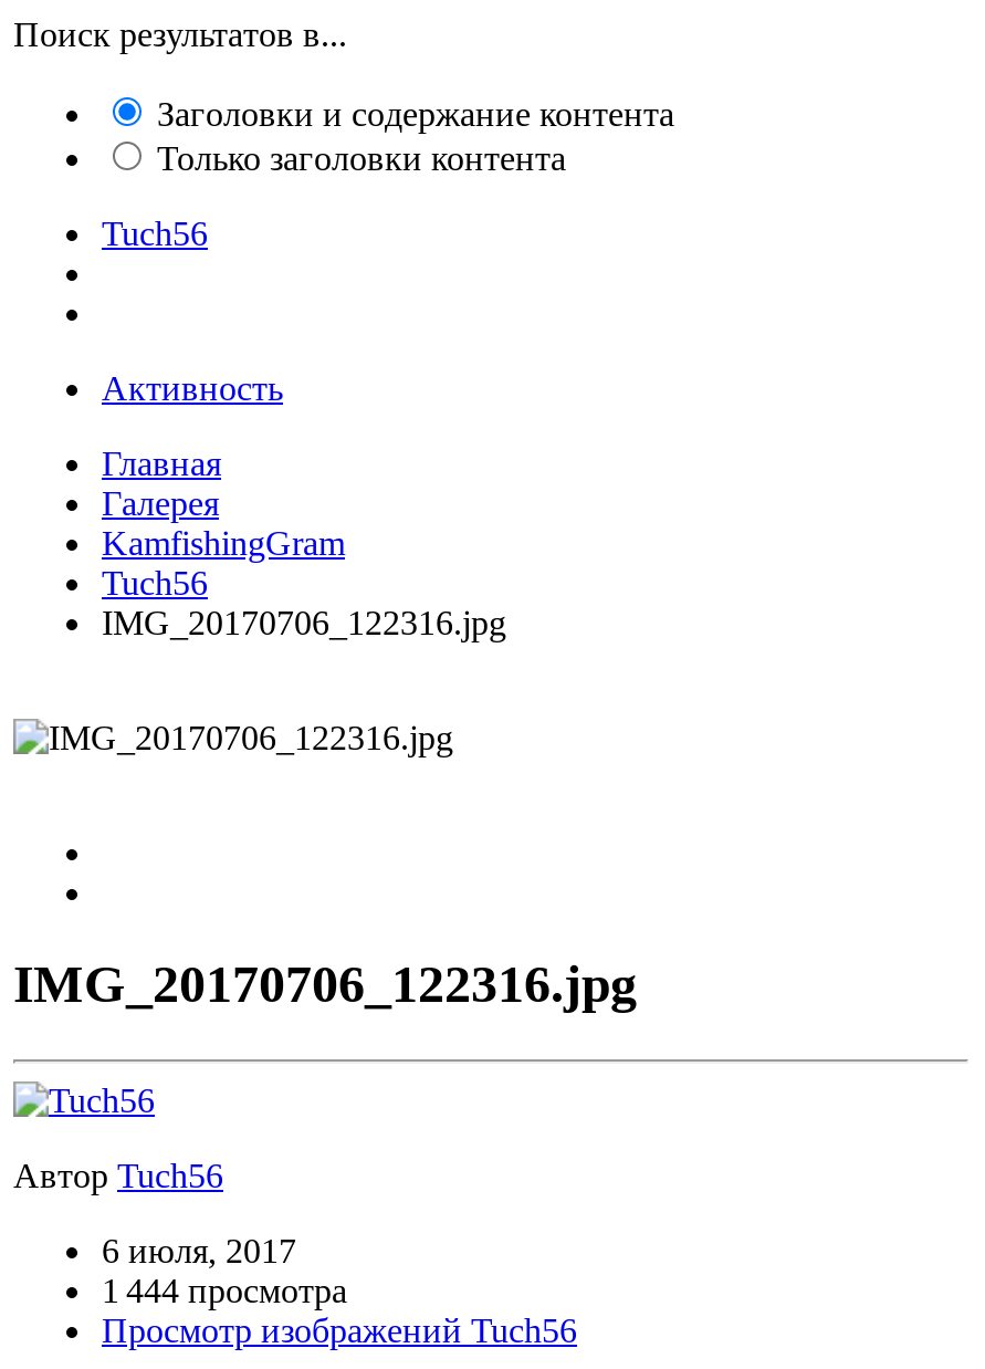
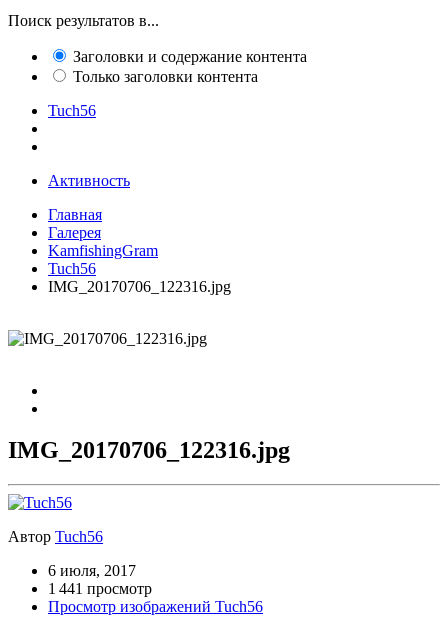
- 1 444 просмотра
+ 1 441 просмотр
